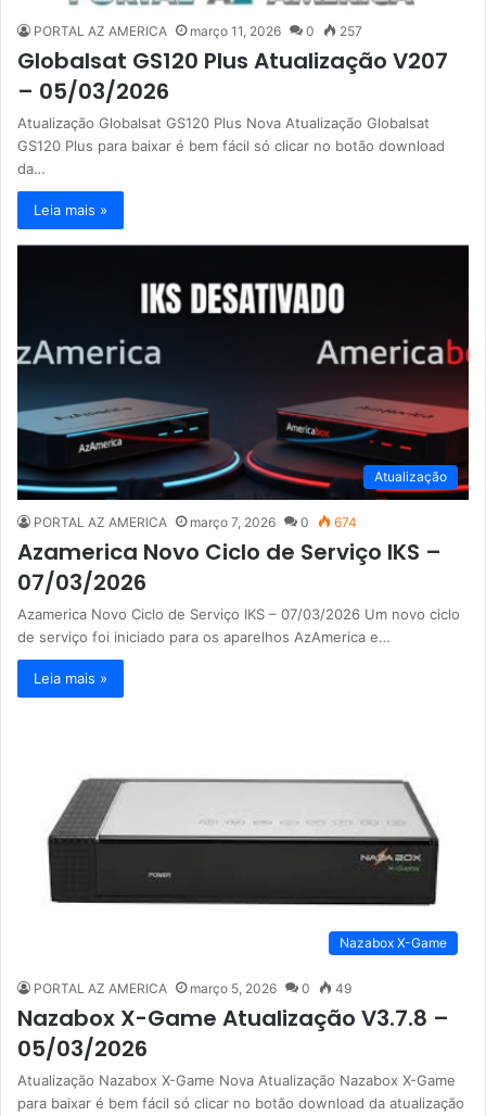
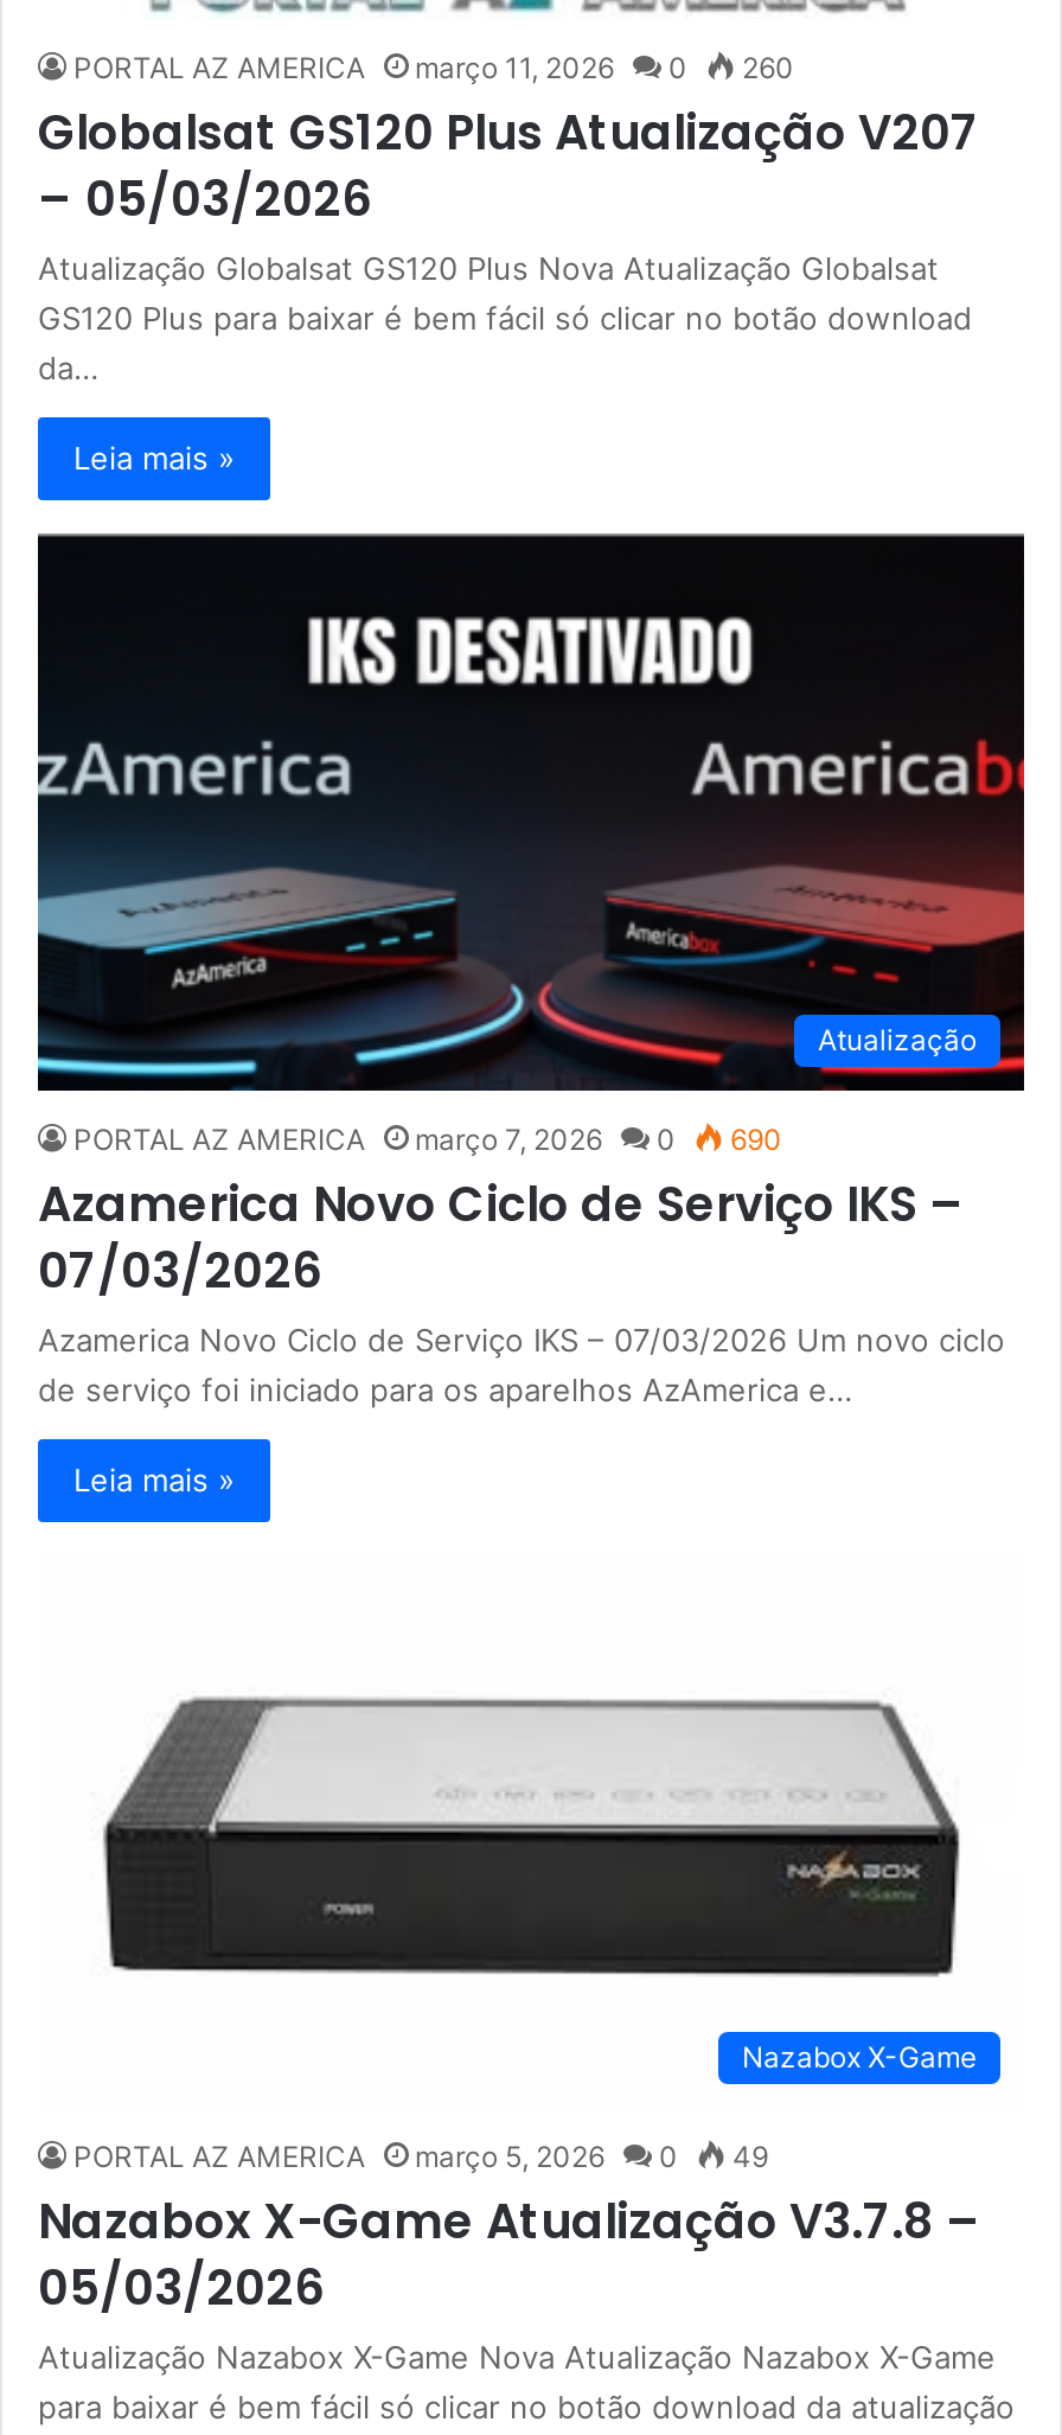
- PORTAL AZ AMERICA março 11, 2026 0 257
+ PORTAL AZ AMERICA março 11, 2026 0 260

- PORTAL AZ AMERICA março 7, 2026 0 674
+ PORTAL AZ AMERICA março 7, 2026 0 690
